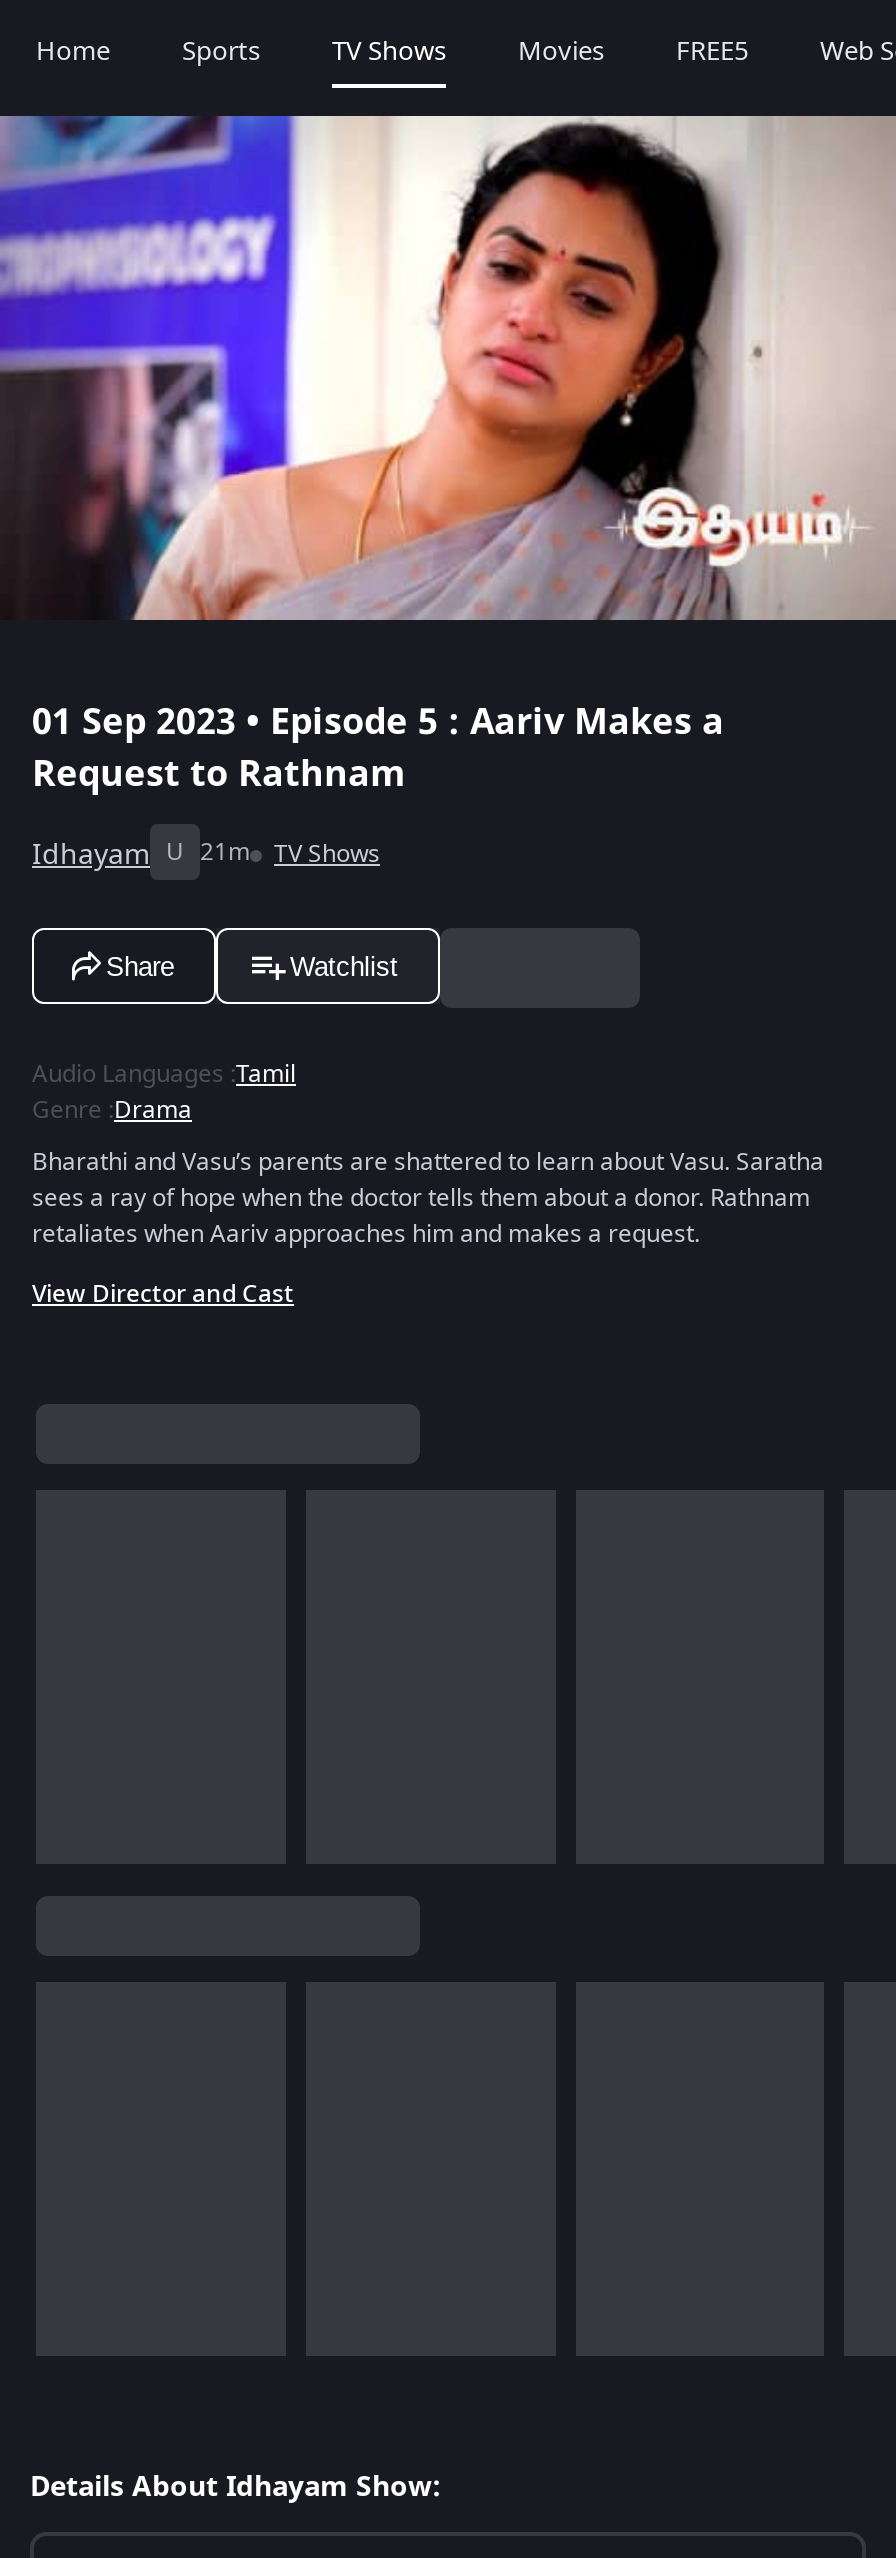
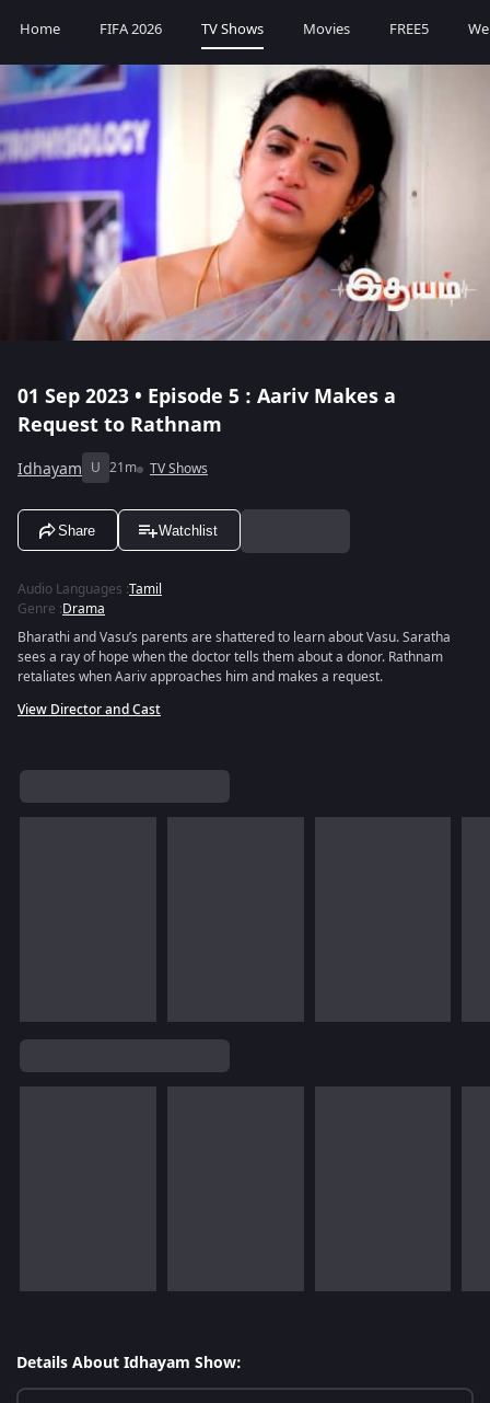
- Sports
+ FIFA 2026
